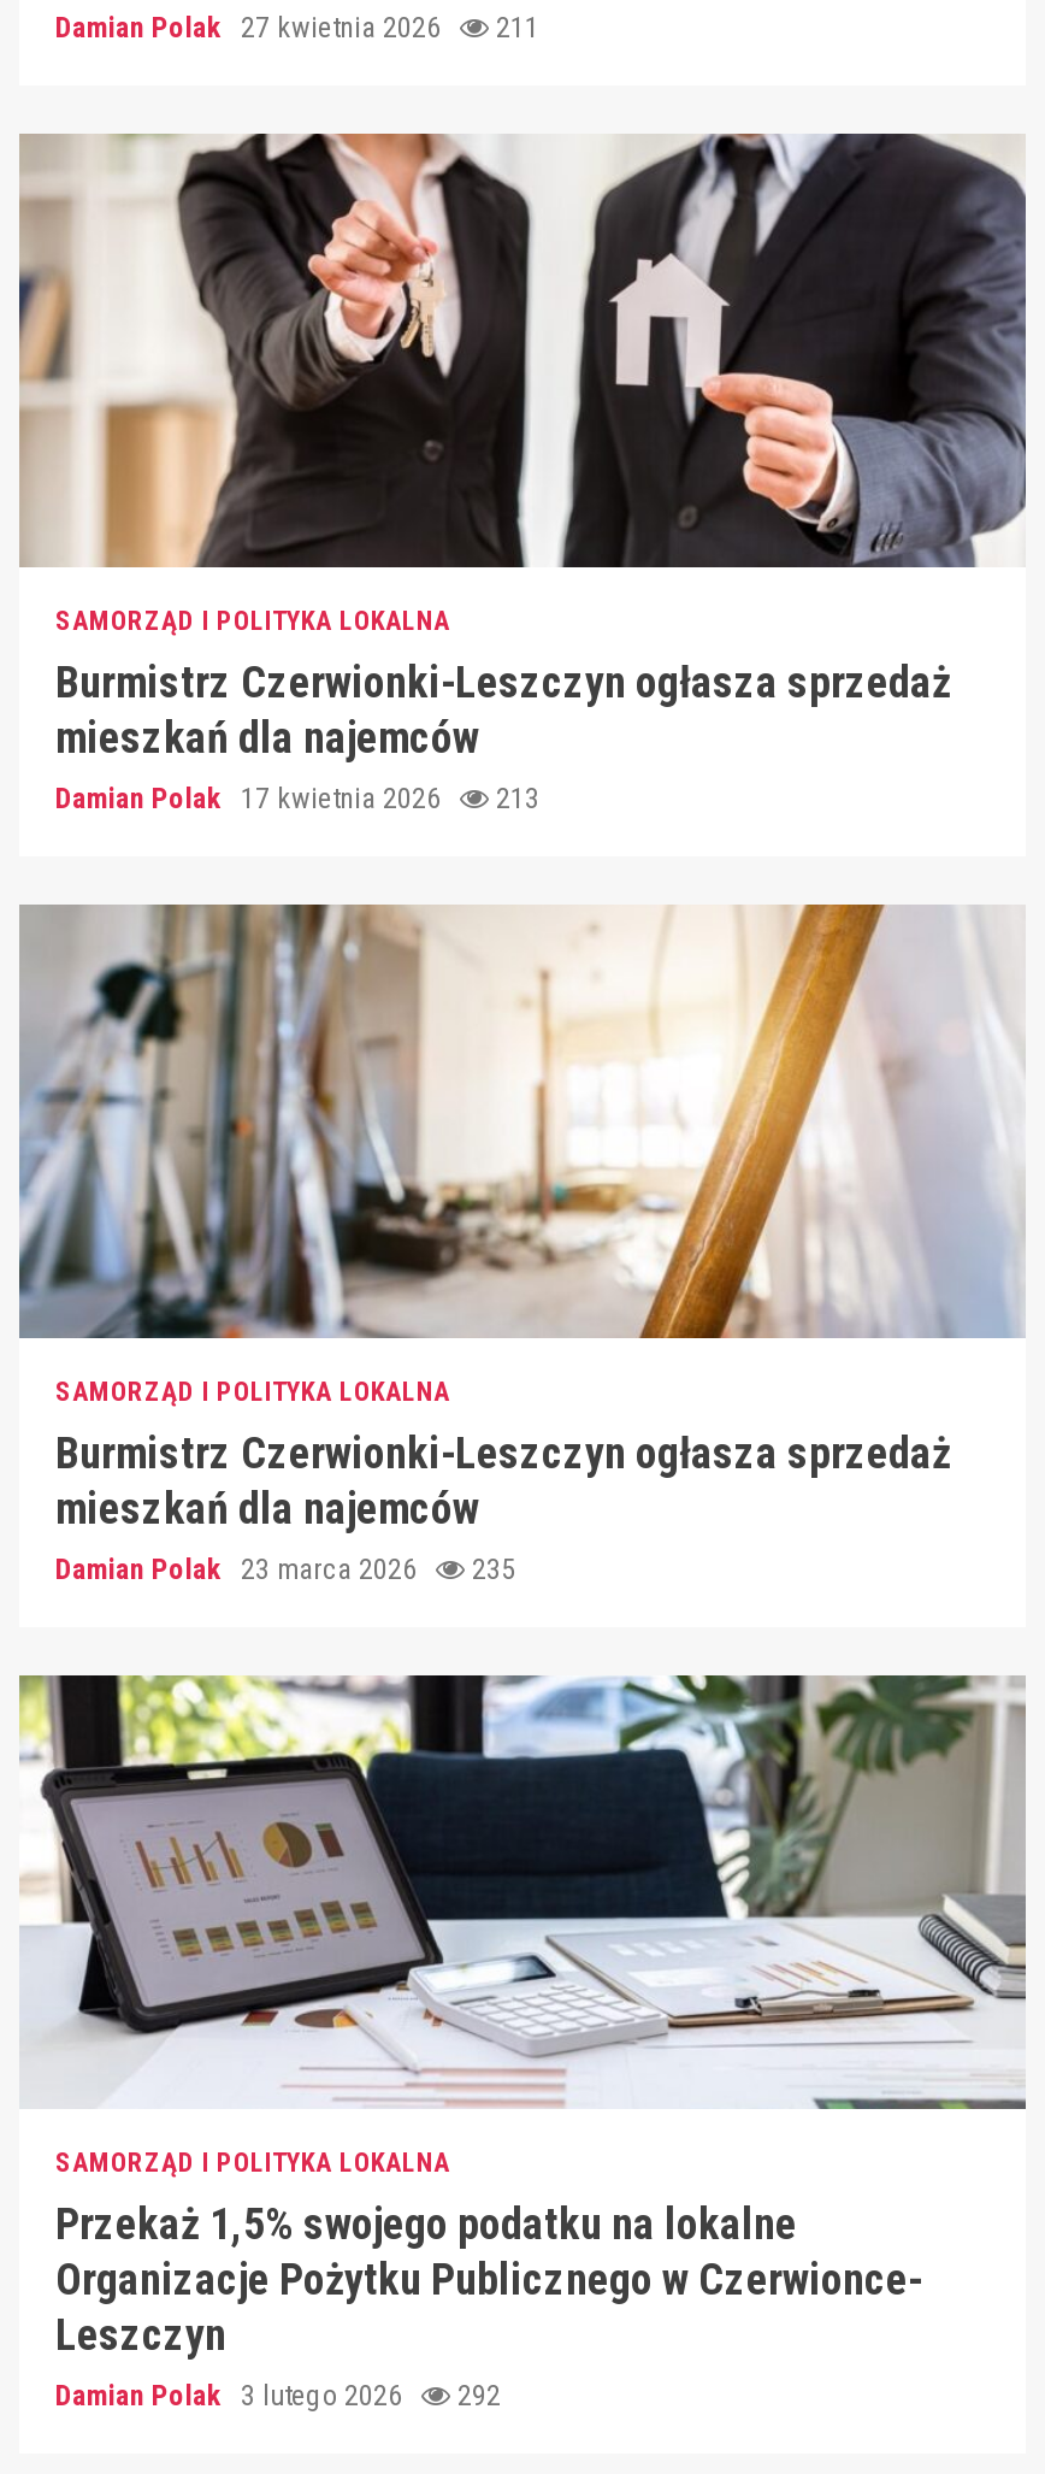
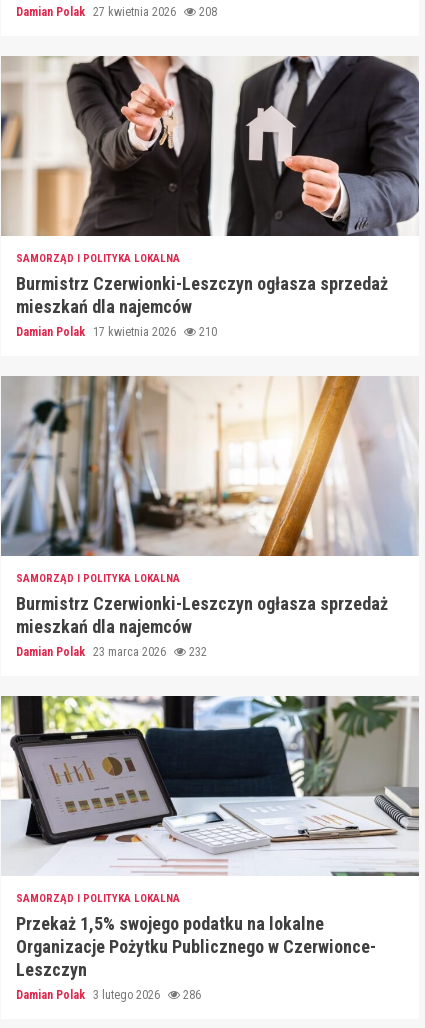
- Damian Polak 27 kwietnia 2026 211
+ Damian Polak 27 kwietnia 2026 208

- Damian Polak 17 kwietnia 2026 213
+ Damian Polak 17 kwietnia 2026 210

- Damian Polak 23 marca 2026 235
+ Damian Polak 23 marca 2026 232

- Damian Polak 3 lutego 2026 292
+ Damian Polak 3 lutego 2026 286
